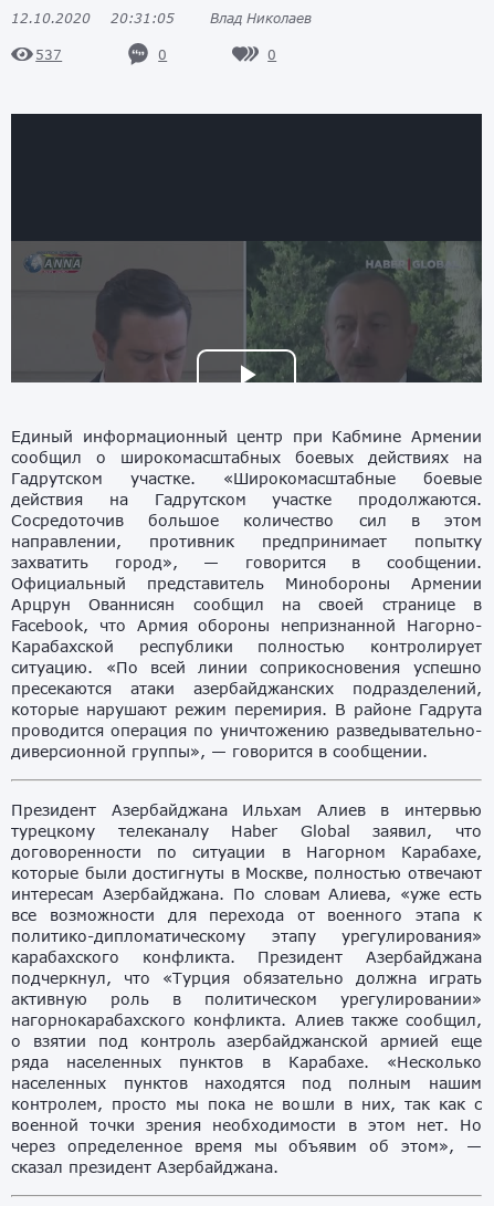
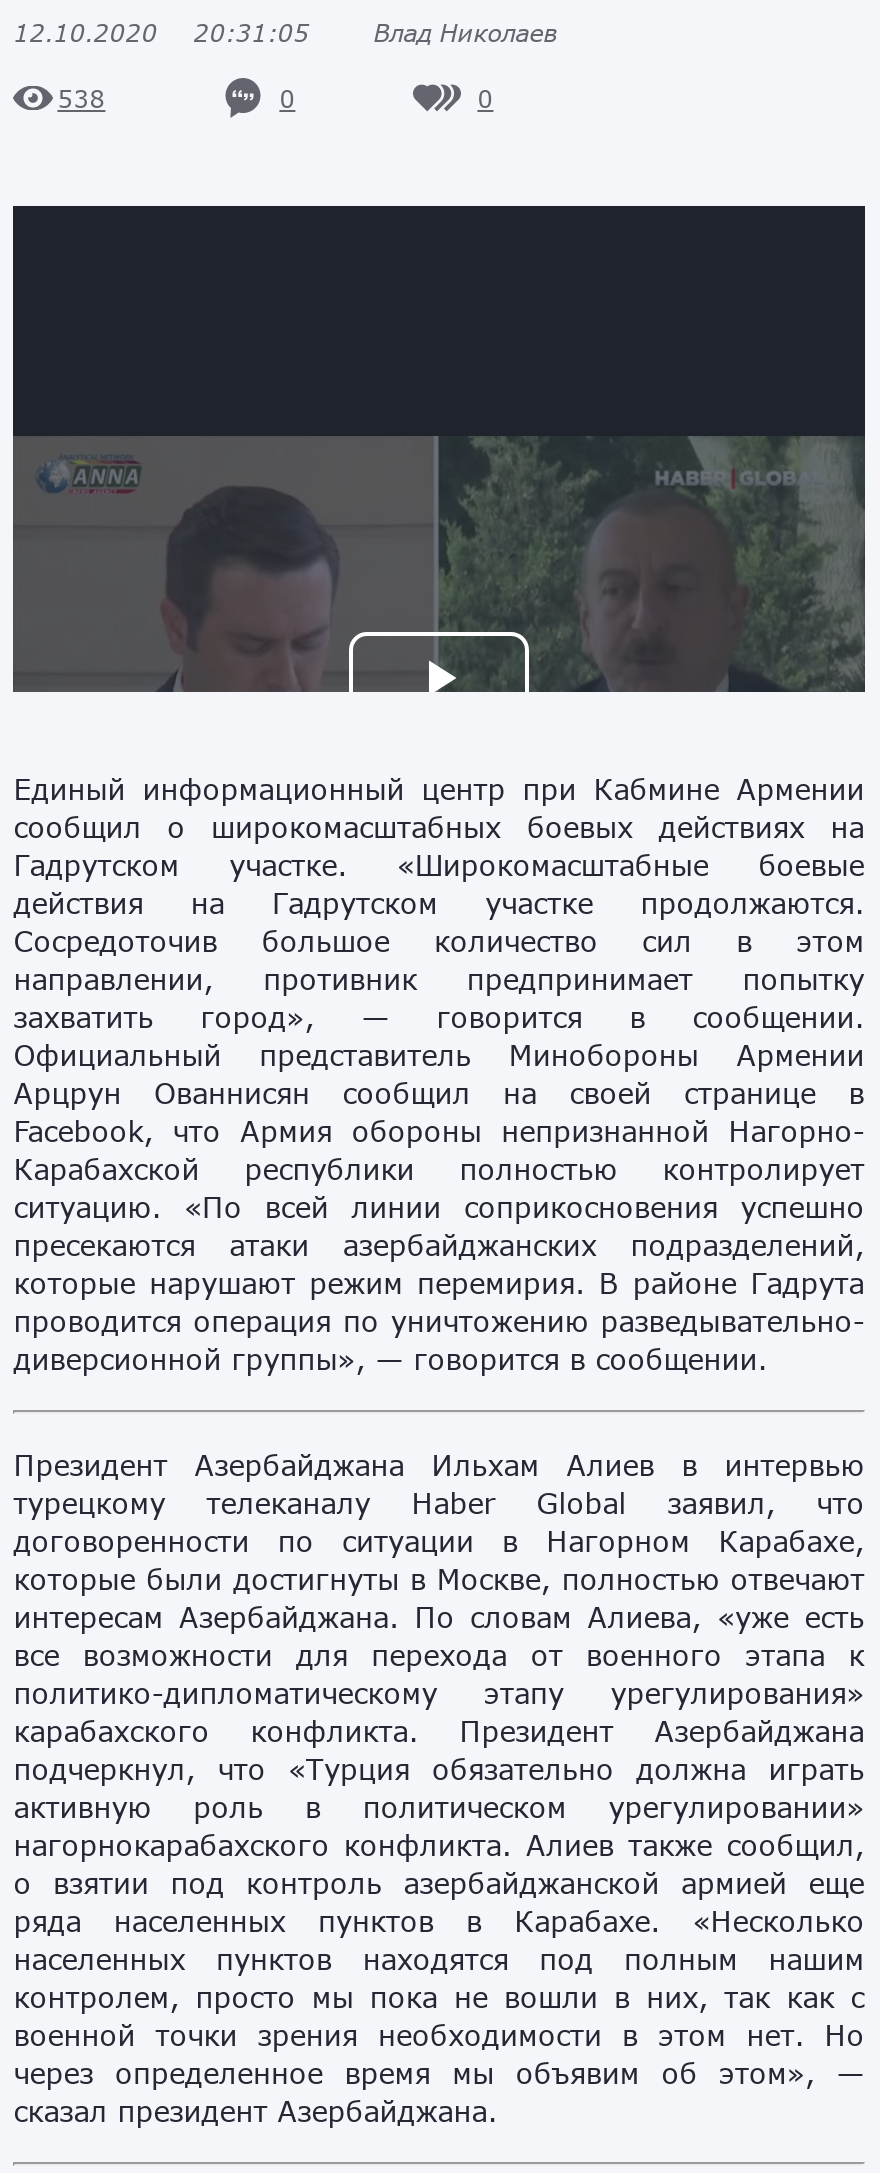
- 537
+ 538
